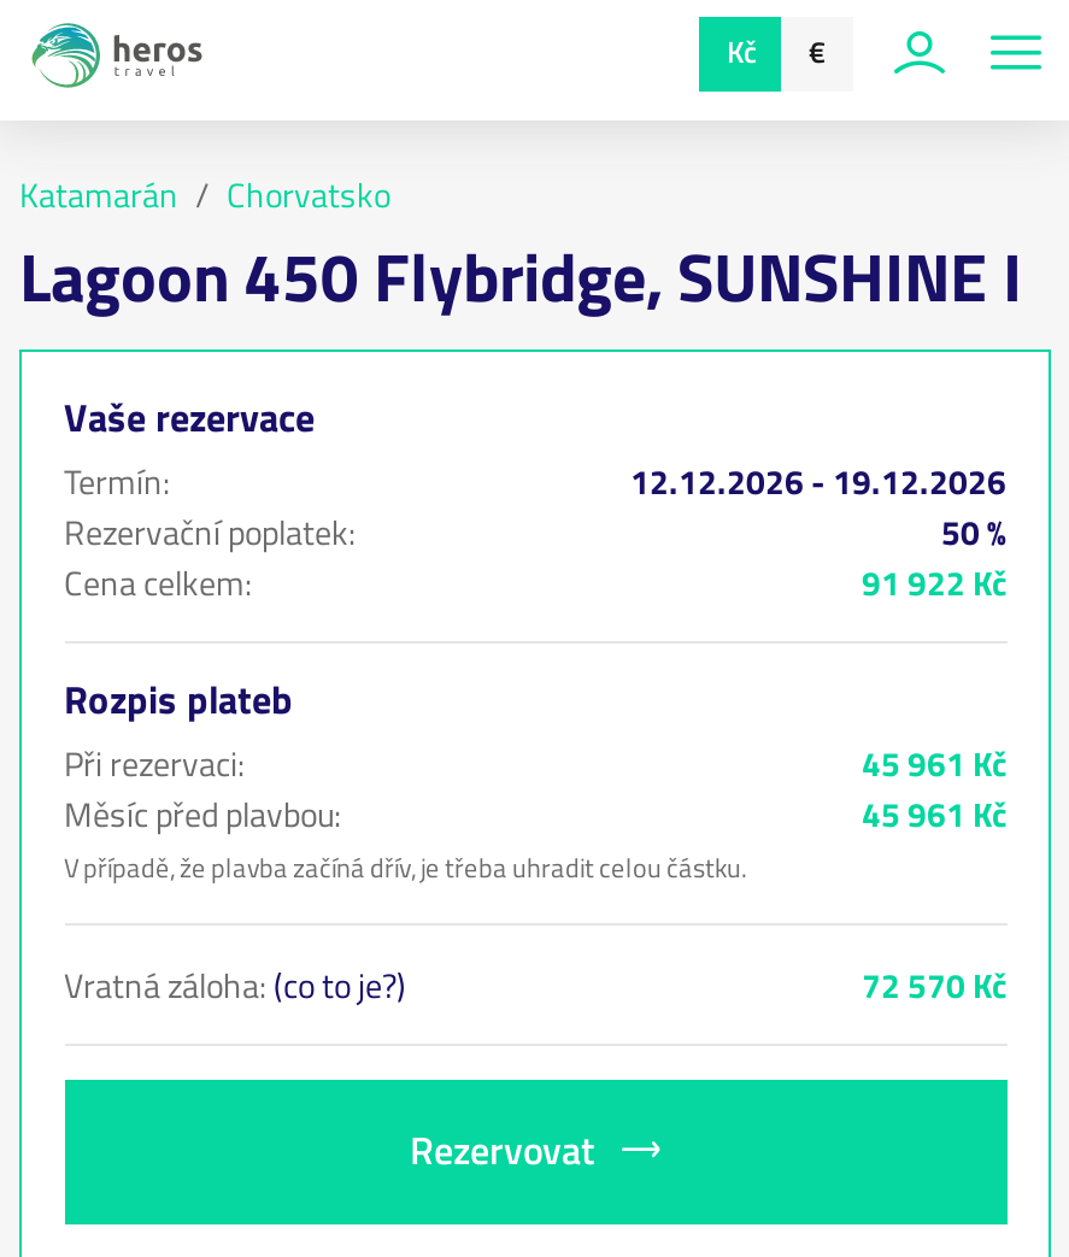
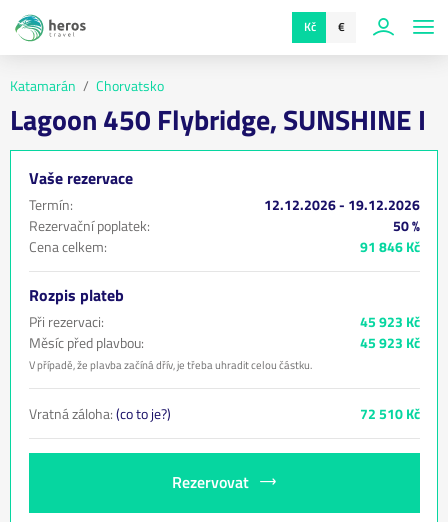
- 91 922 Kč
+ 91 846 Kč

- 45 961 Kč
+ 45 923 Kč

- 45 961 Kč
+ 45 923 Kč

- 72 570 Kč
+ 72 510 Kč
